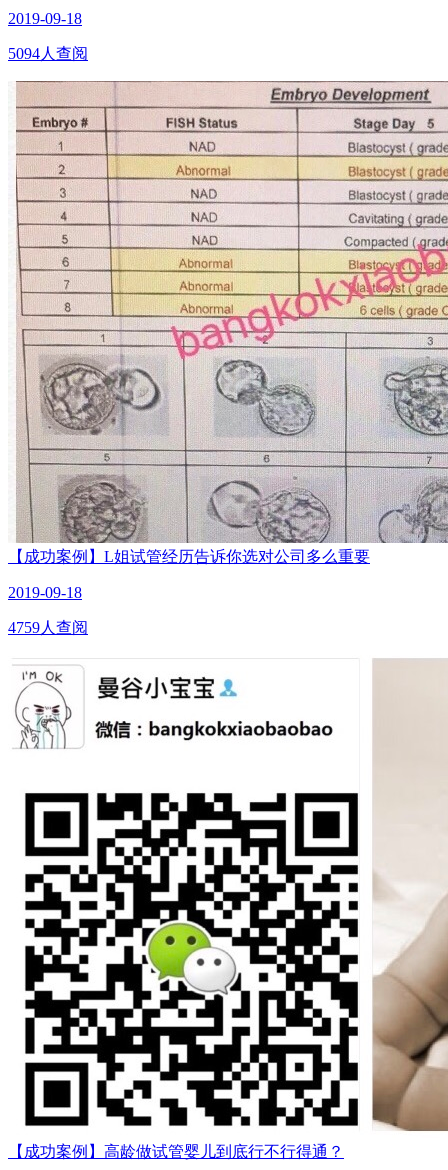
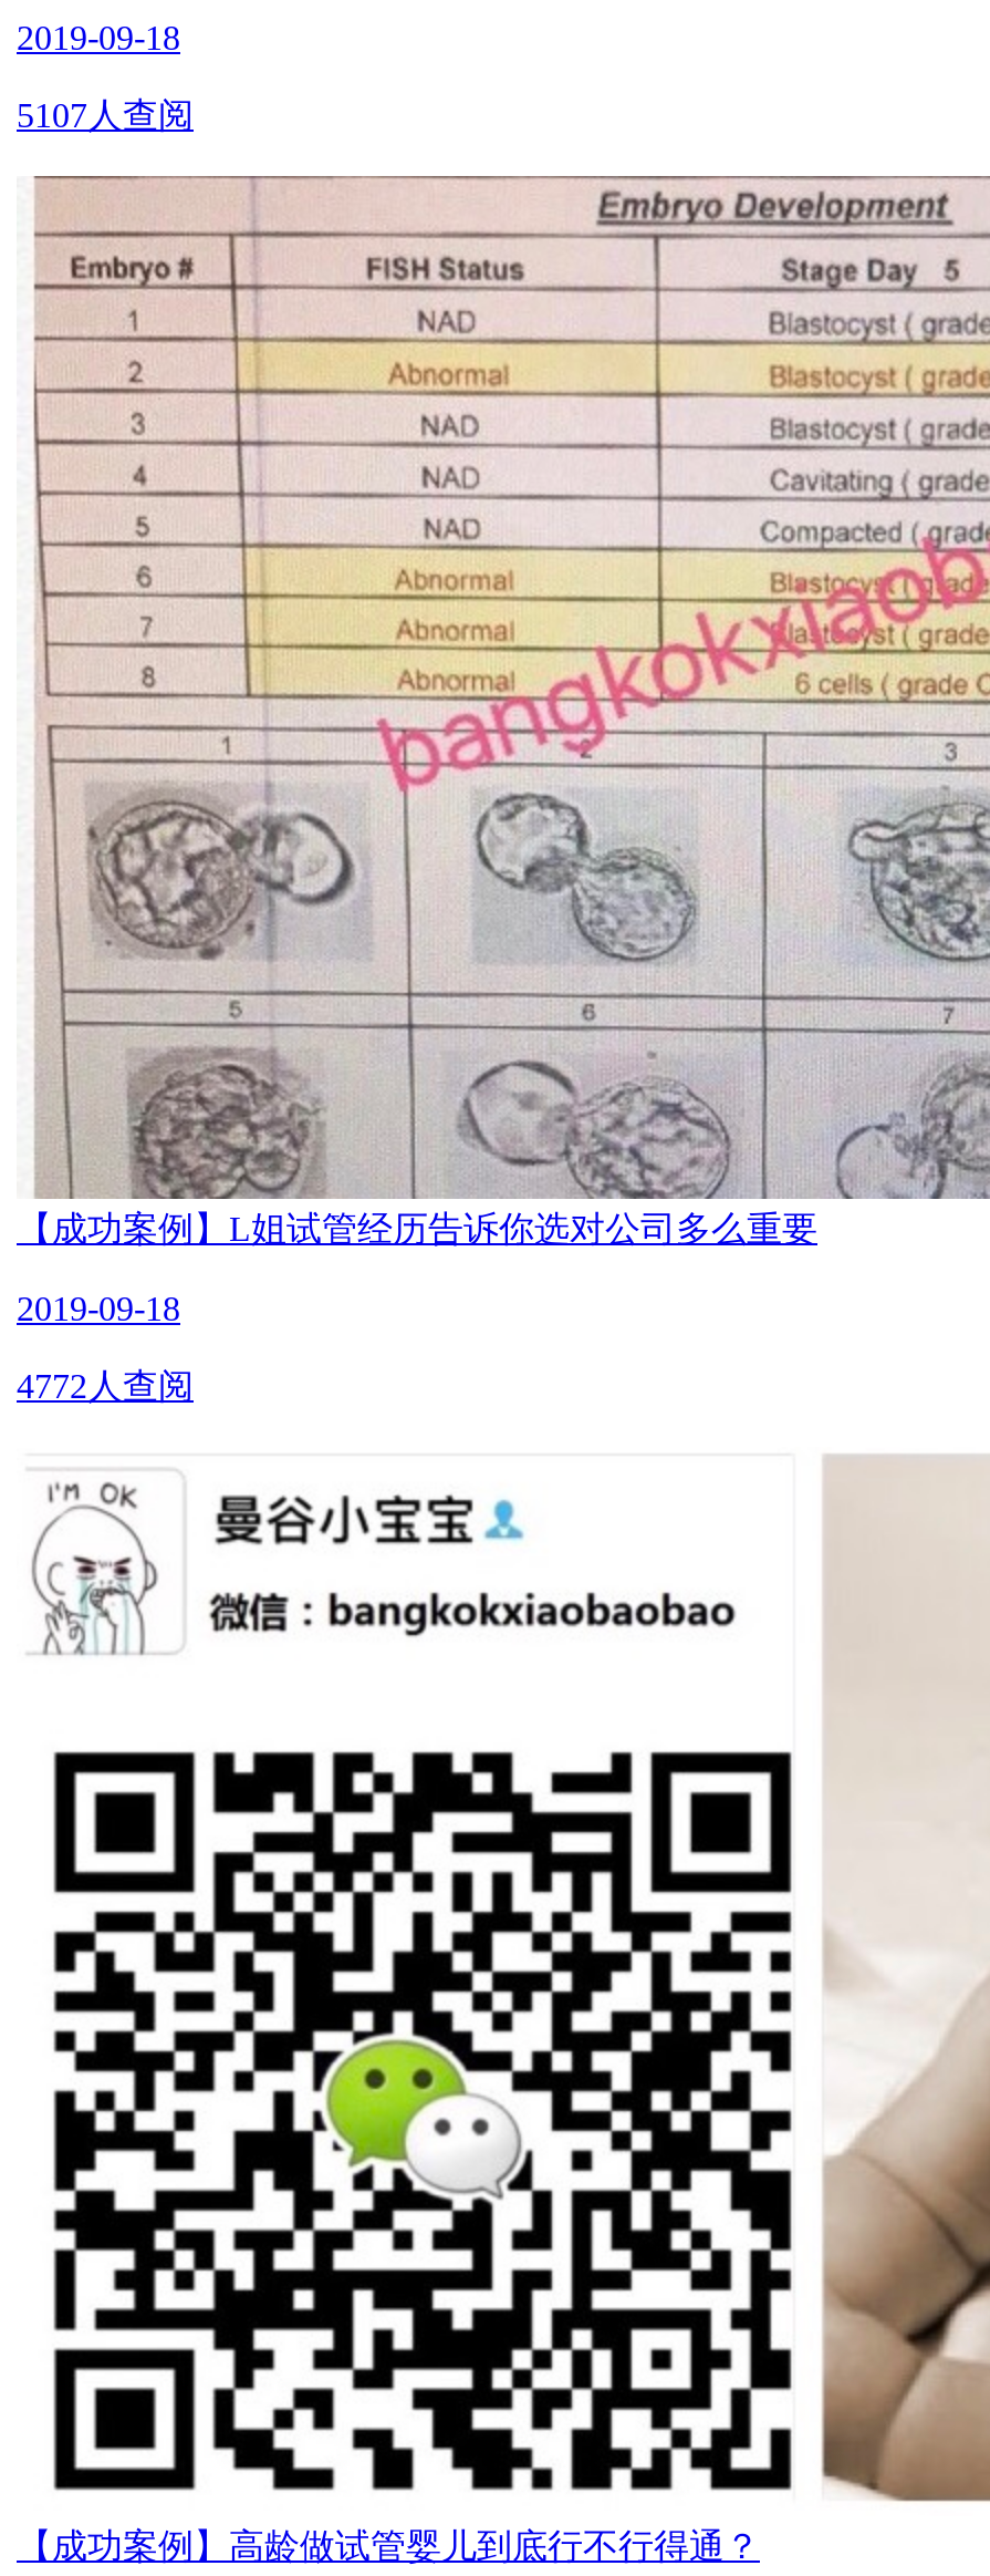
- 5094人查阅
+ 5107人查阅

- 4759人查阅
+ 4772人查阅
